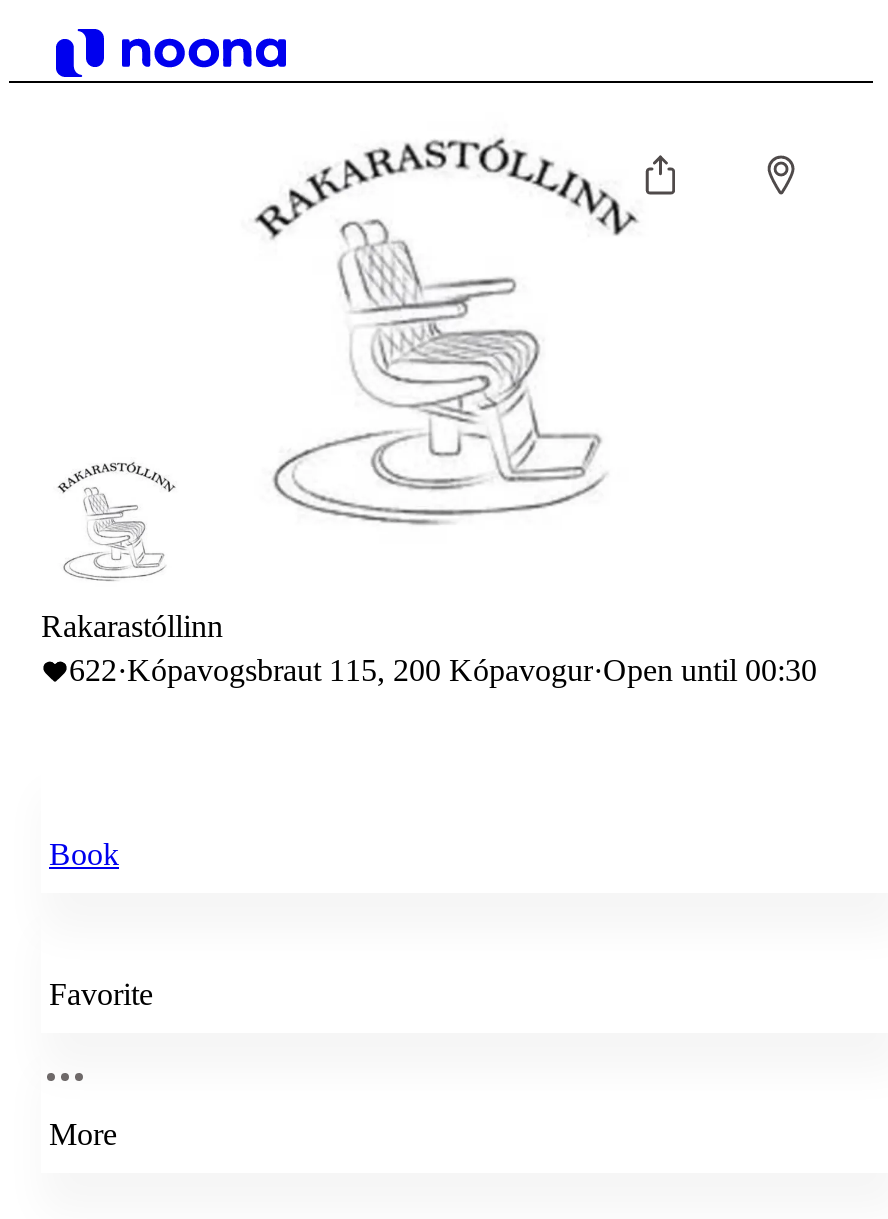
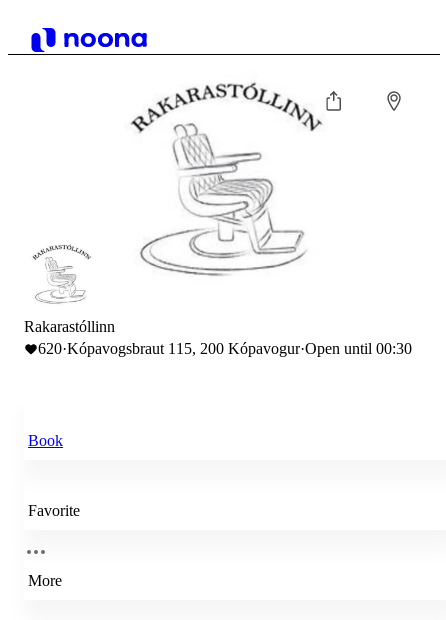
- 622·Kópavogsbraut 115, 200 Kópavogur·Open until 00:30
+ 620·Kópavogsbraut 115, 200 Kópavogur·Open until 00:30
